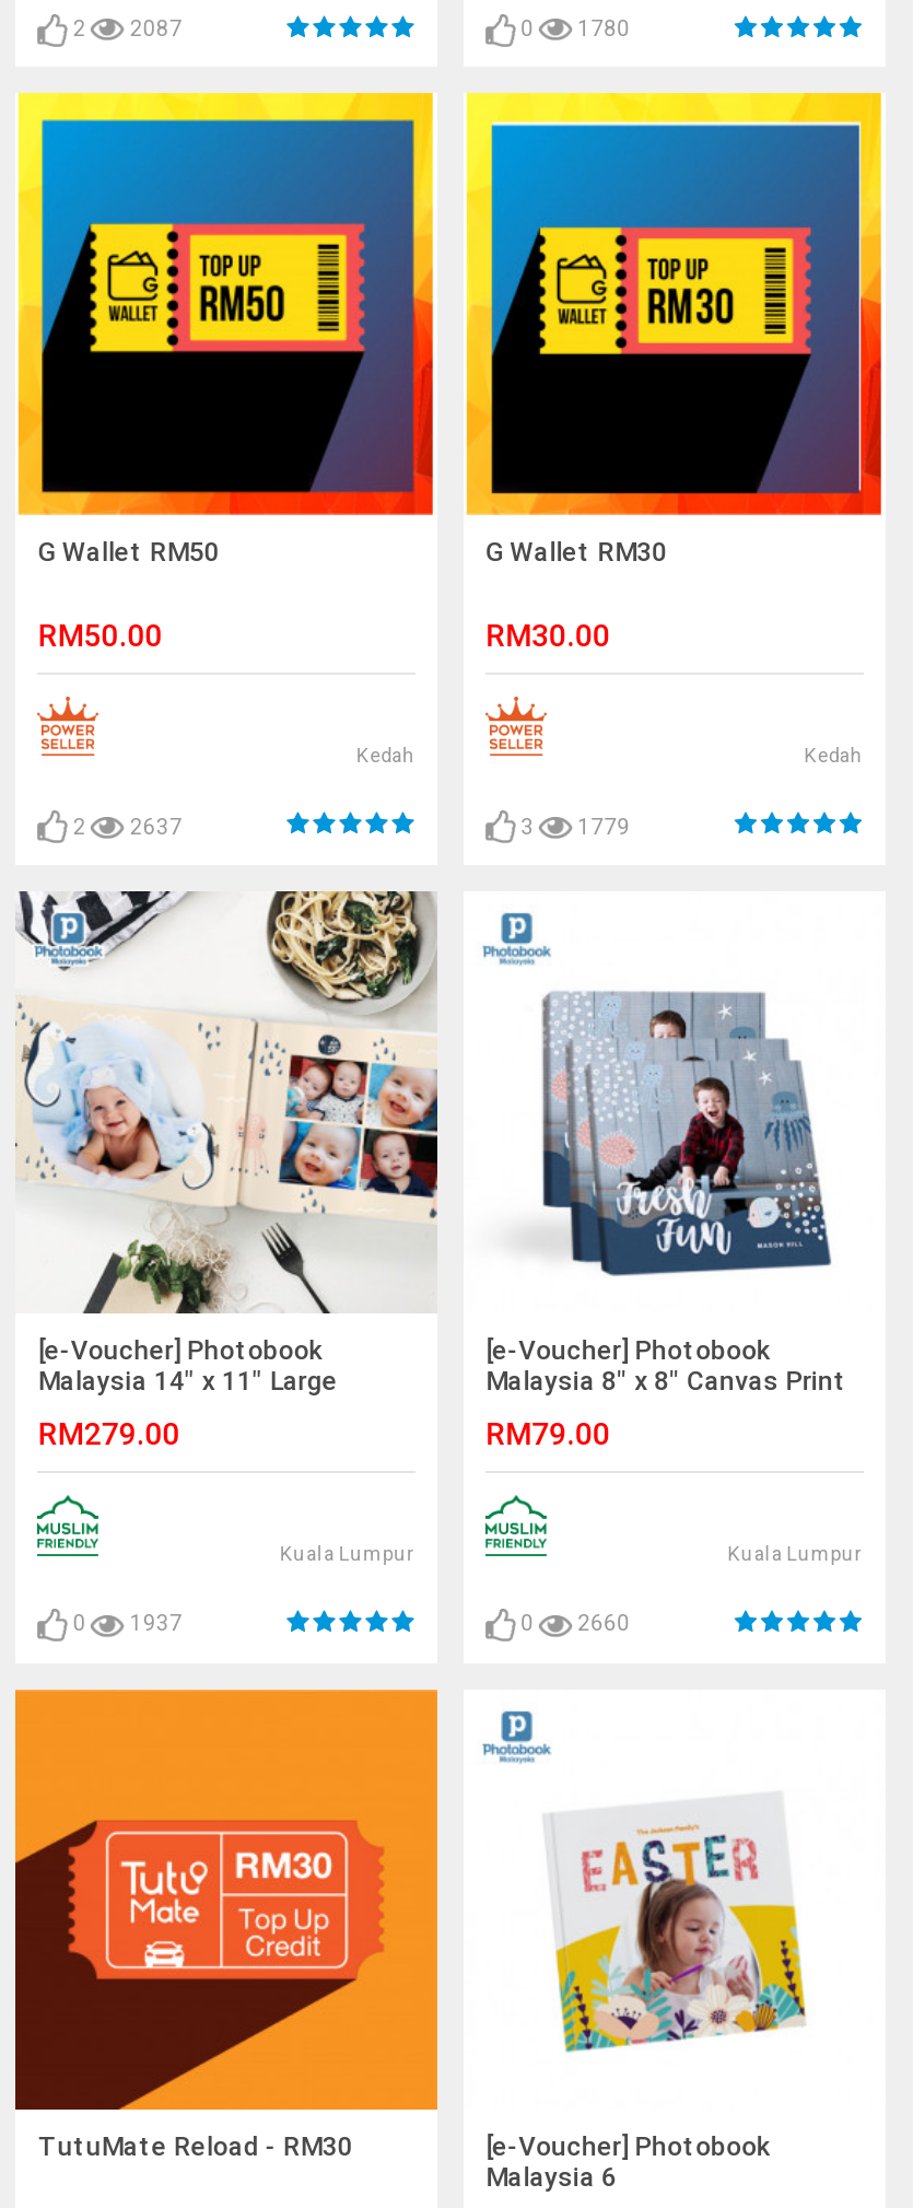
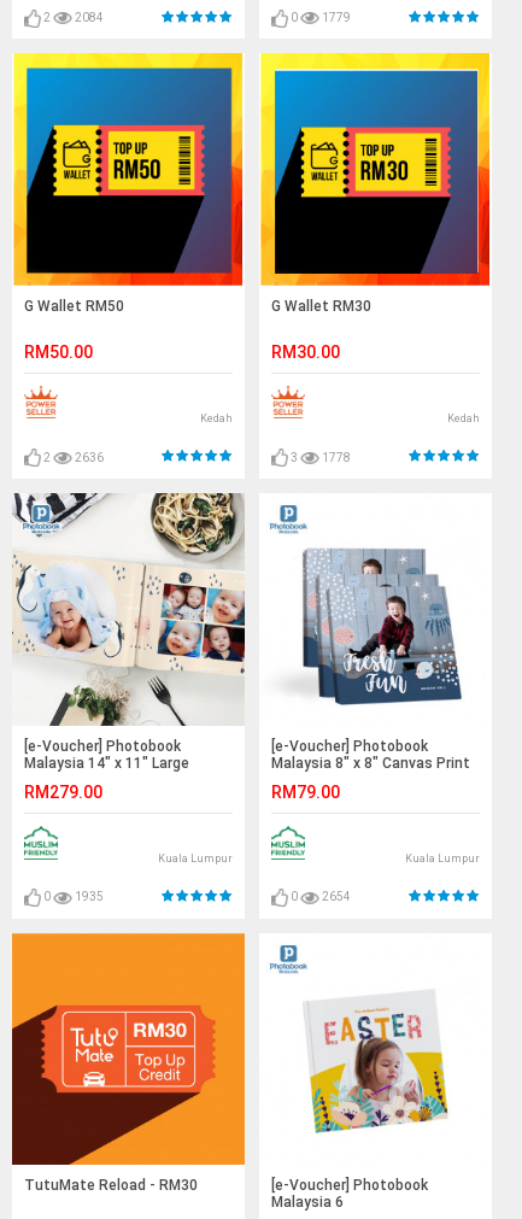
- 2 2087
+ 2 2084

- 0 1780
+ 0 1779

- 2 2637
+ 2 2636

- 3 1779
+ 3 1778

- 0 1937
+ 0 1935

- 0 2660
+ 0 2654
